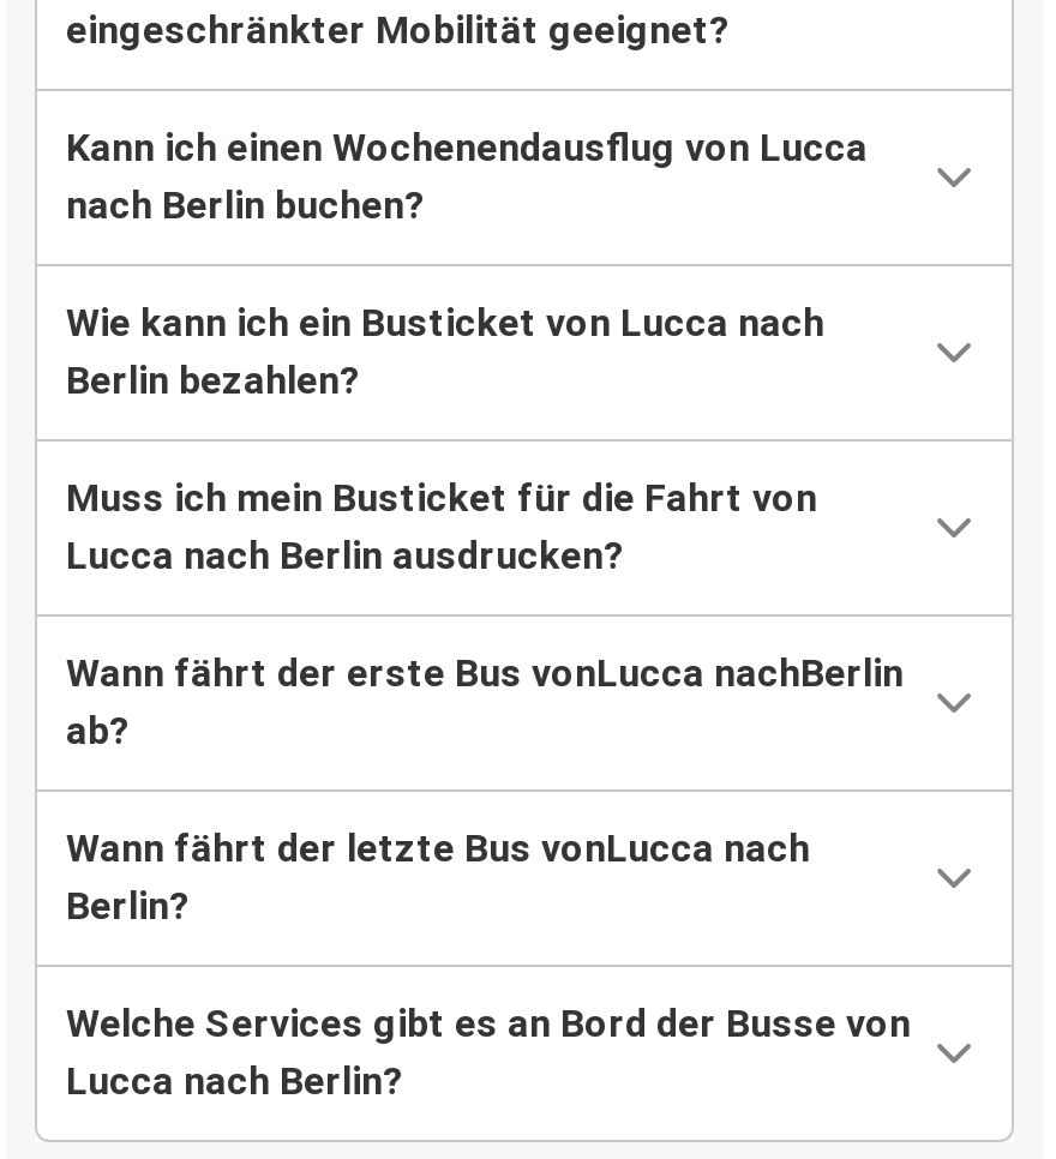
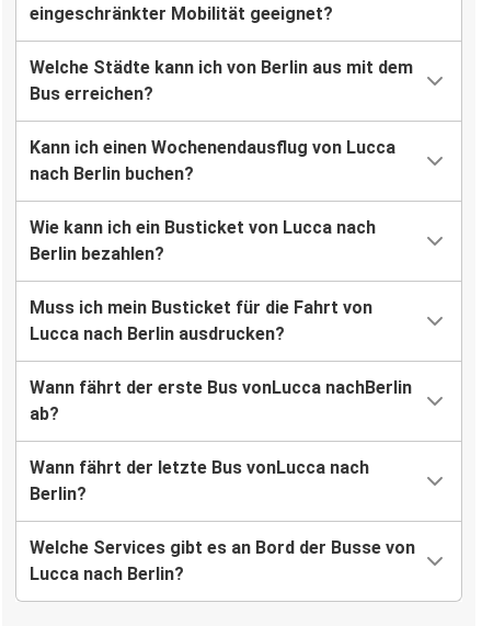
+ Welche Städte kann ich von Berlin aus mit dem
+ Bus erreichen?
